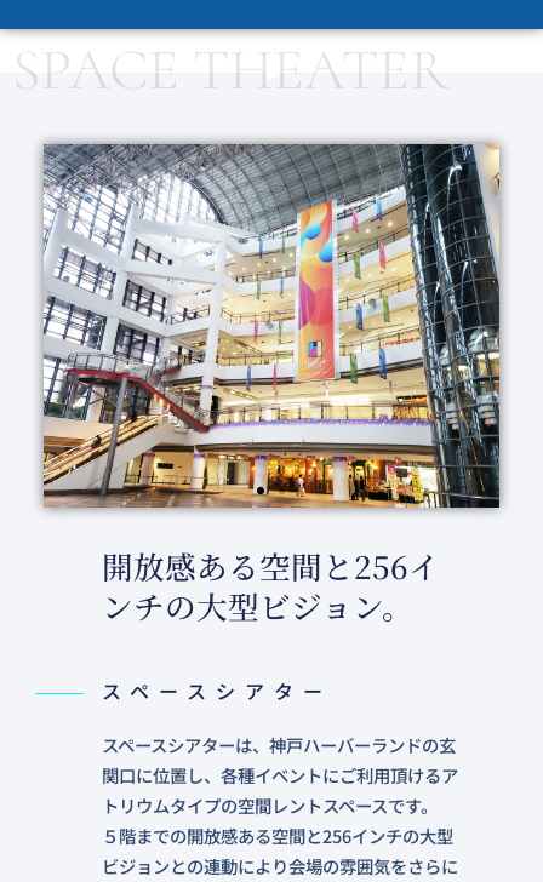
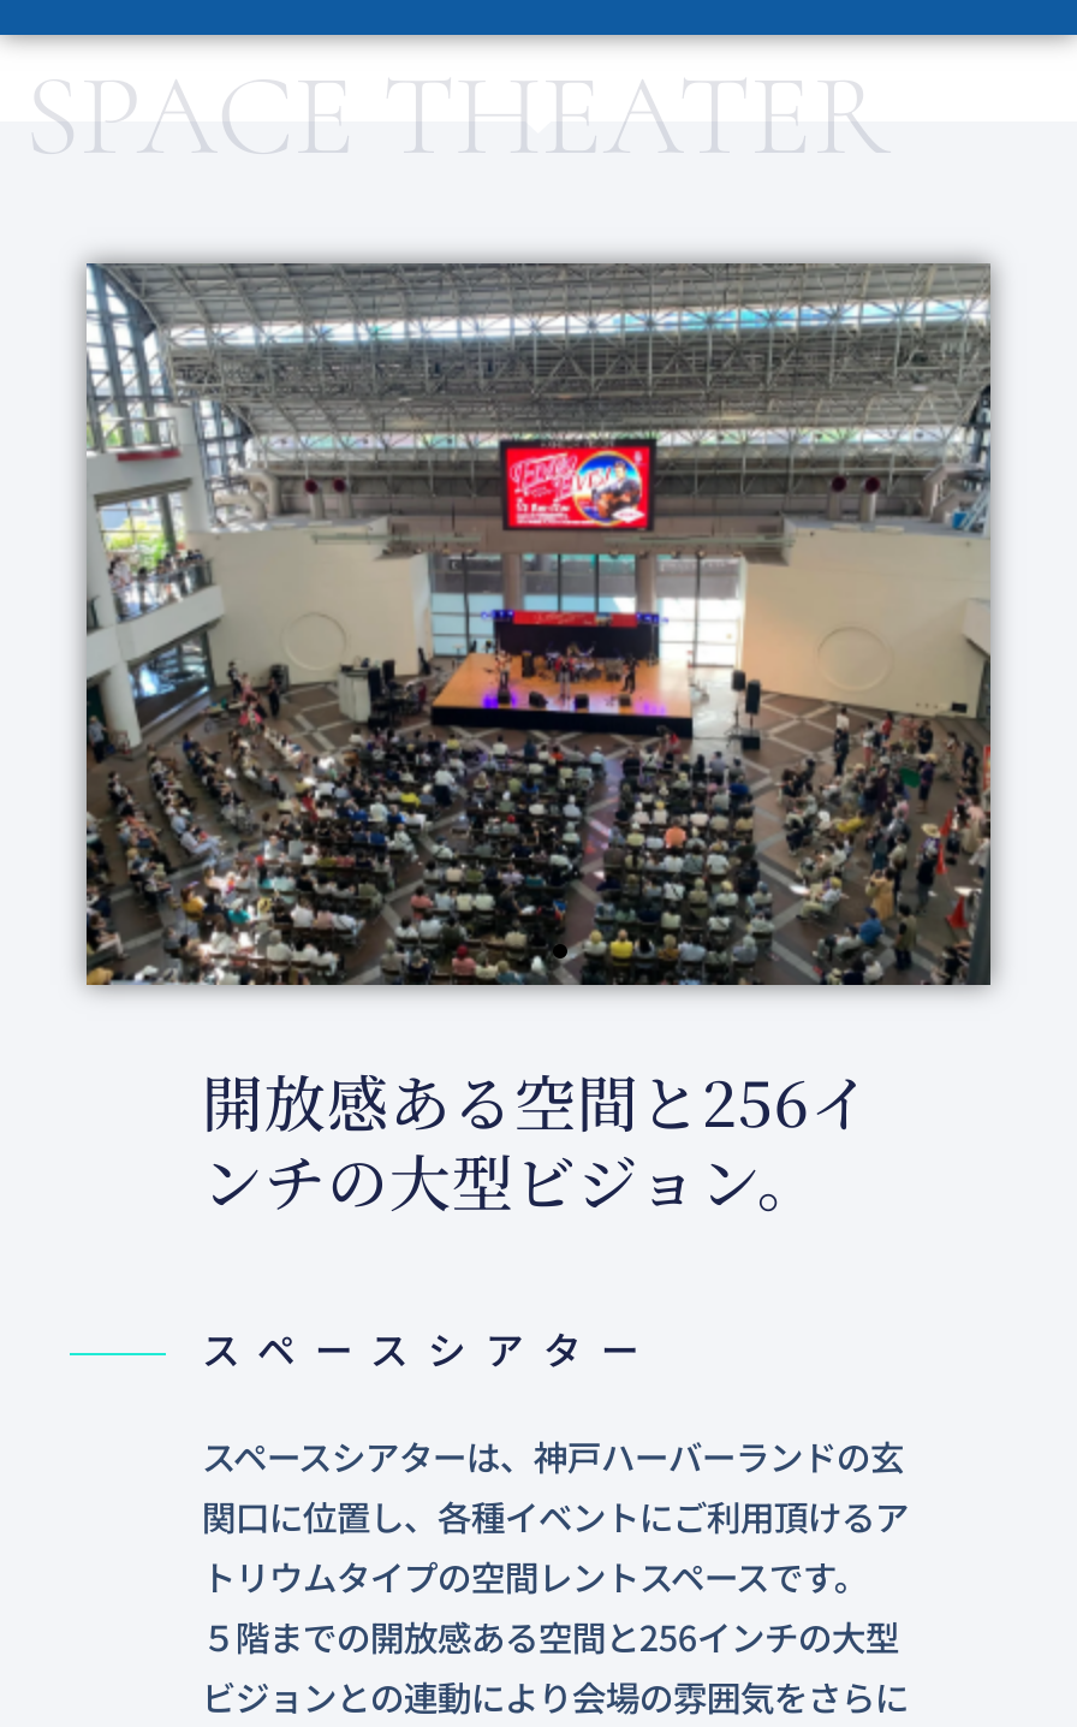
- [image]
+ [image]
